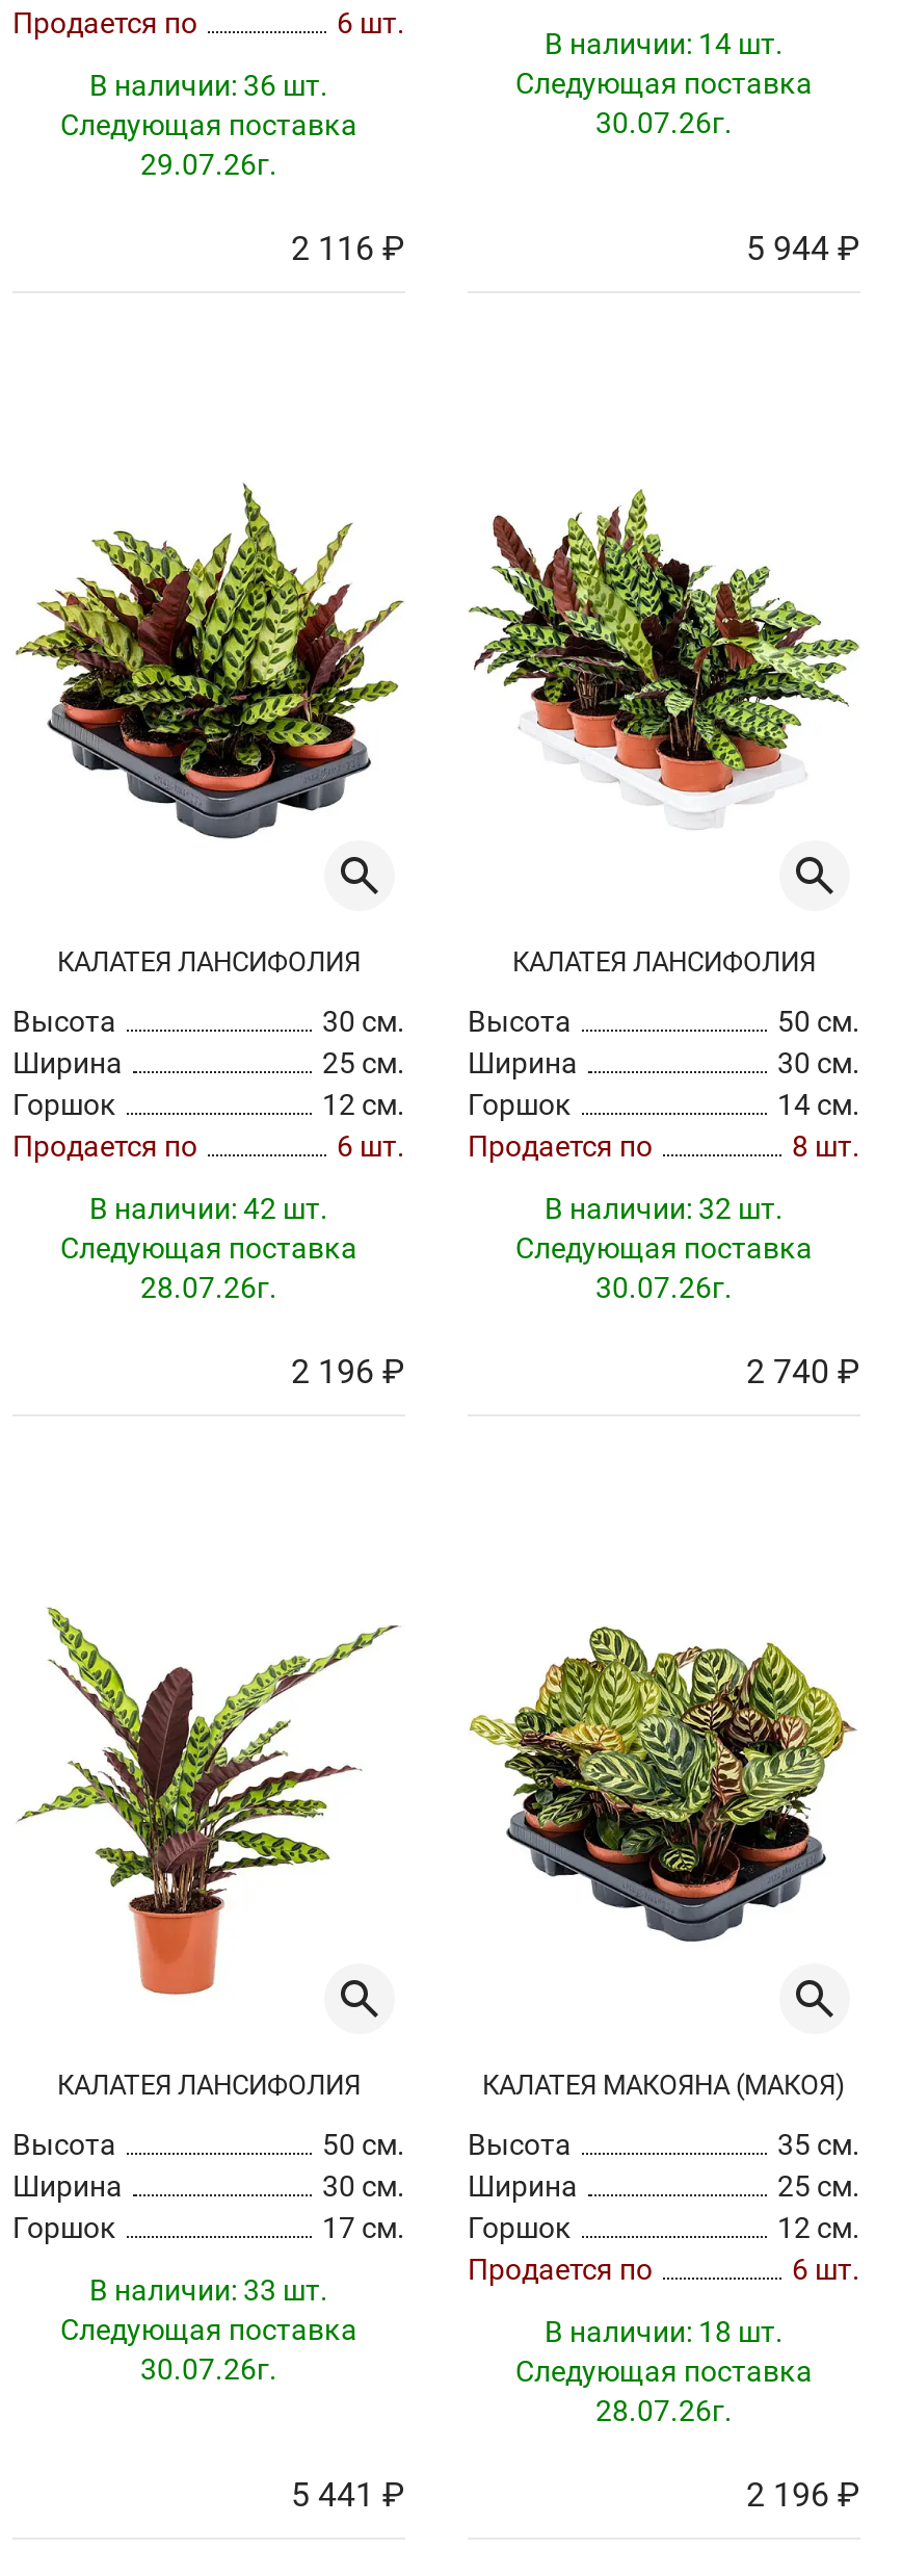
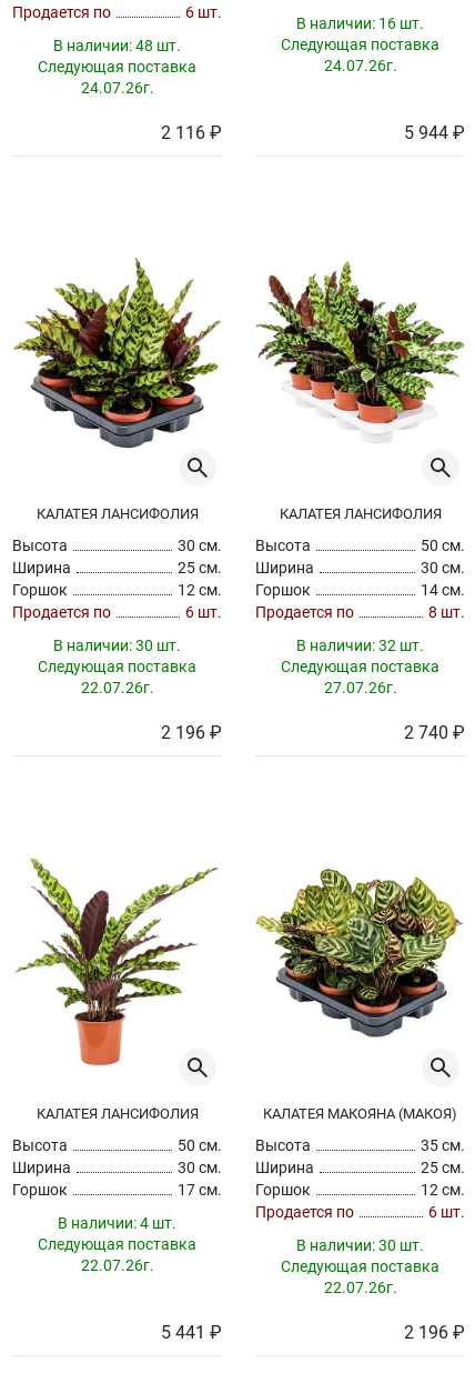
- В наличии: 14 шт.
+ В наличии: 16 шт.

- В наличии: 36 шт.
+ В наличии: 48 шт.

- 30.07.26г.
+ 24.07.26г.

- 29.07.26г.
+ 24.07.26г.

- В наличии: 42 шт.
+ В наличии: 30 шт.

- 28.07.26г.
+ 22.07.26г.

- 30.07.26г.
+ 27.07.26г.

- В наличии: 33 шт.
+ В наличии: 4 шт.

- В наличии: 18 шт.
+ В наличии: 30 шт.

- 30.07.26г.
+ 22.07.26г.

- 28.07.26г.
+ 22.07.26г.
